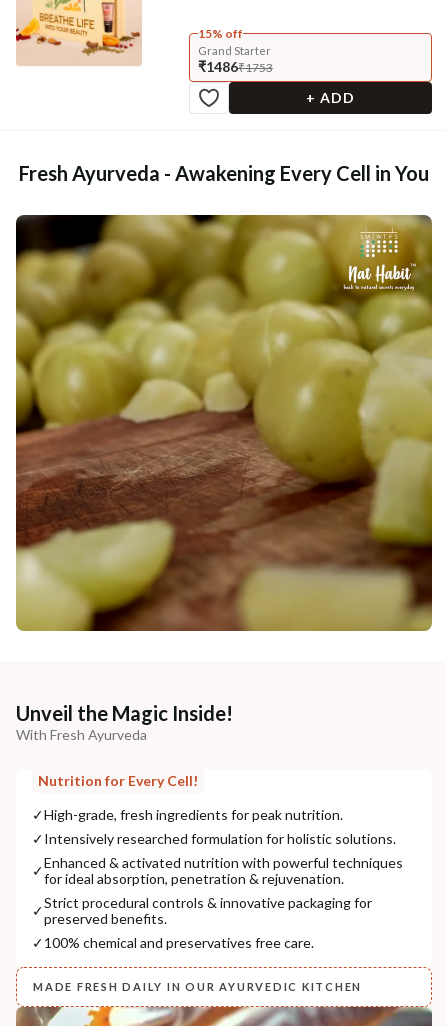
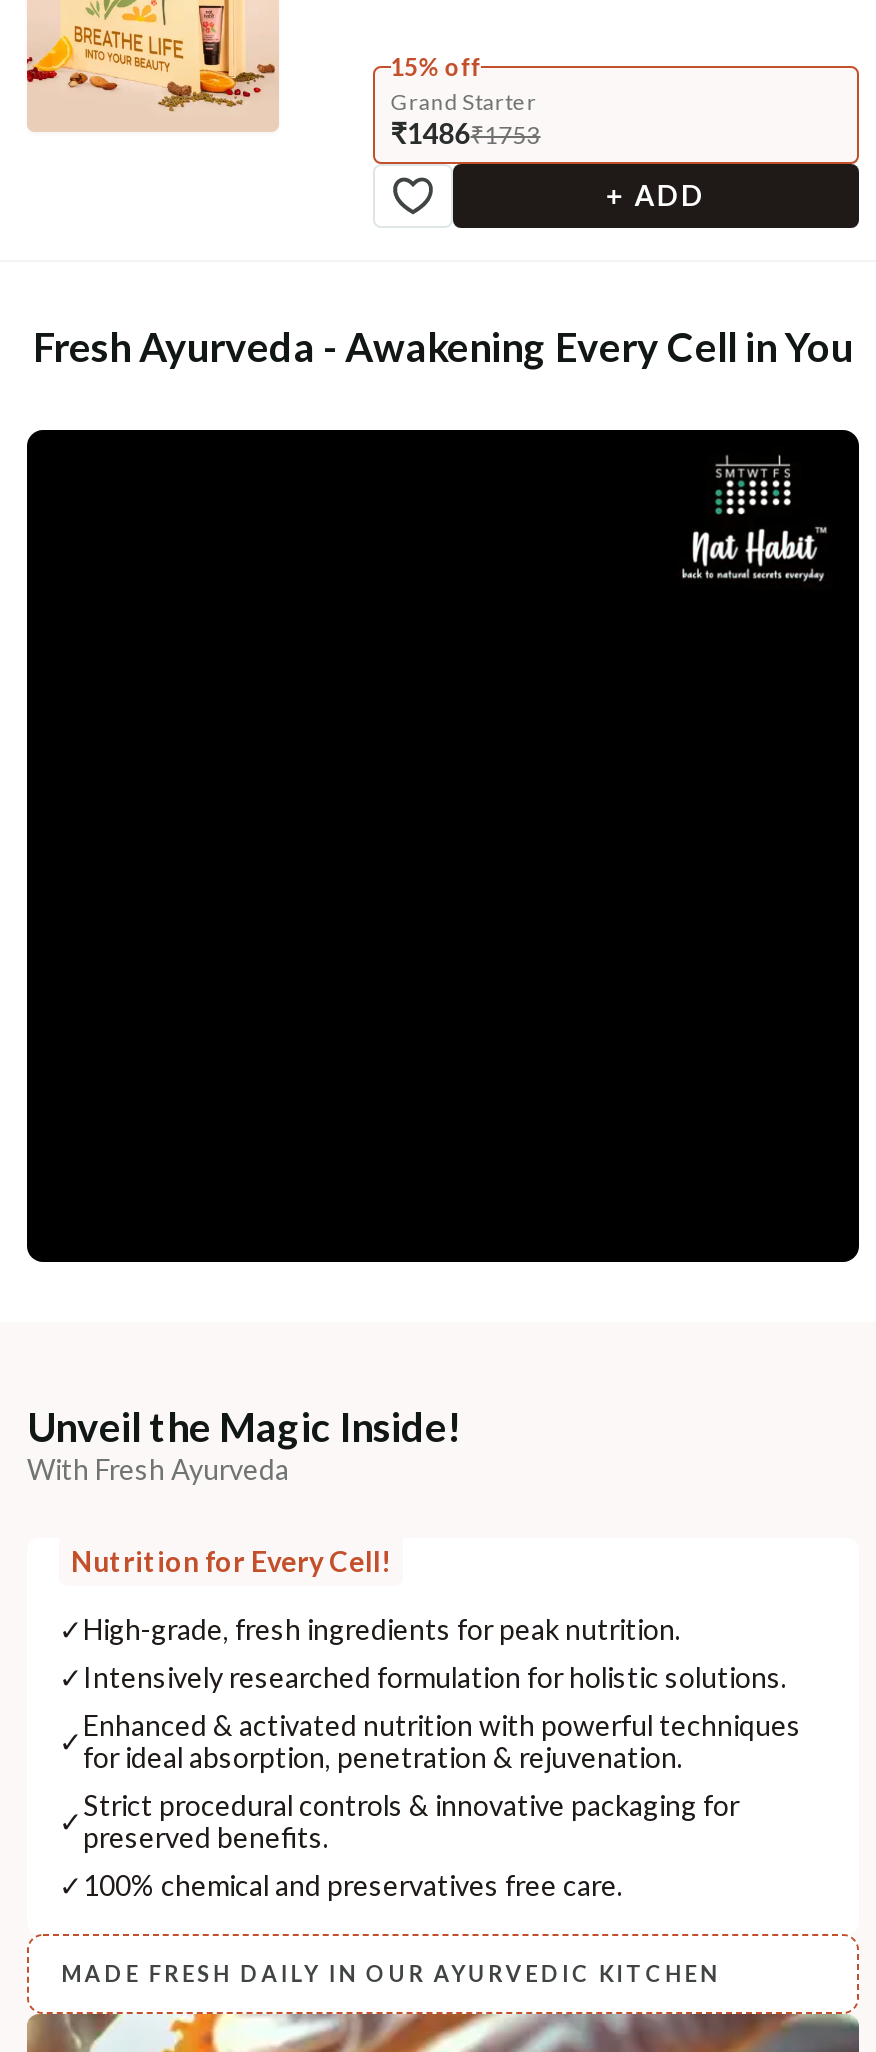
- [image]
